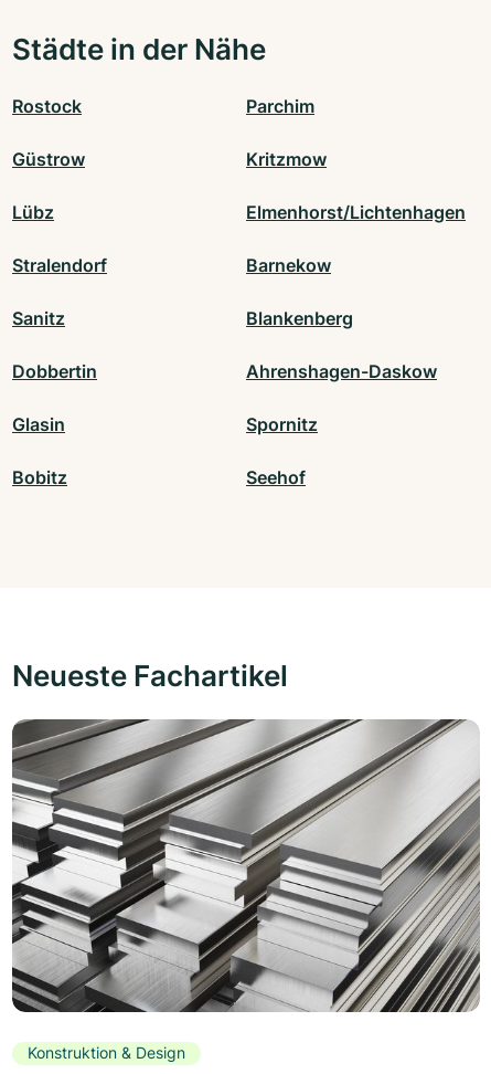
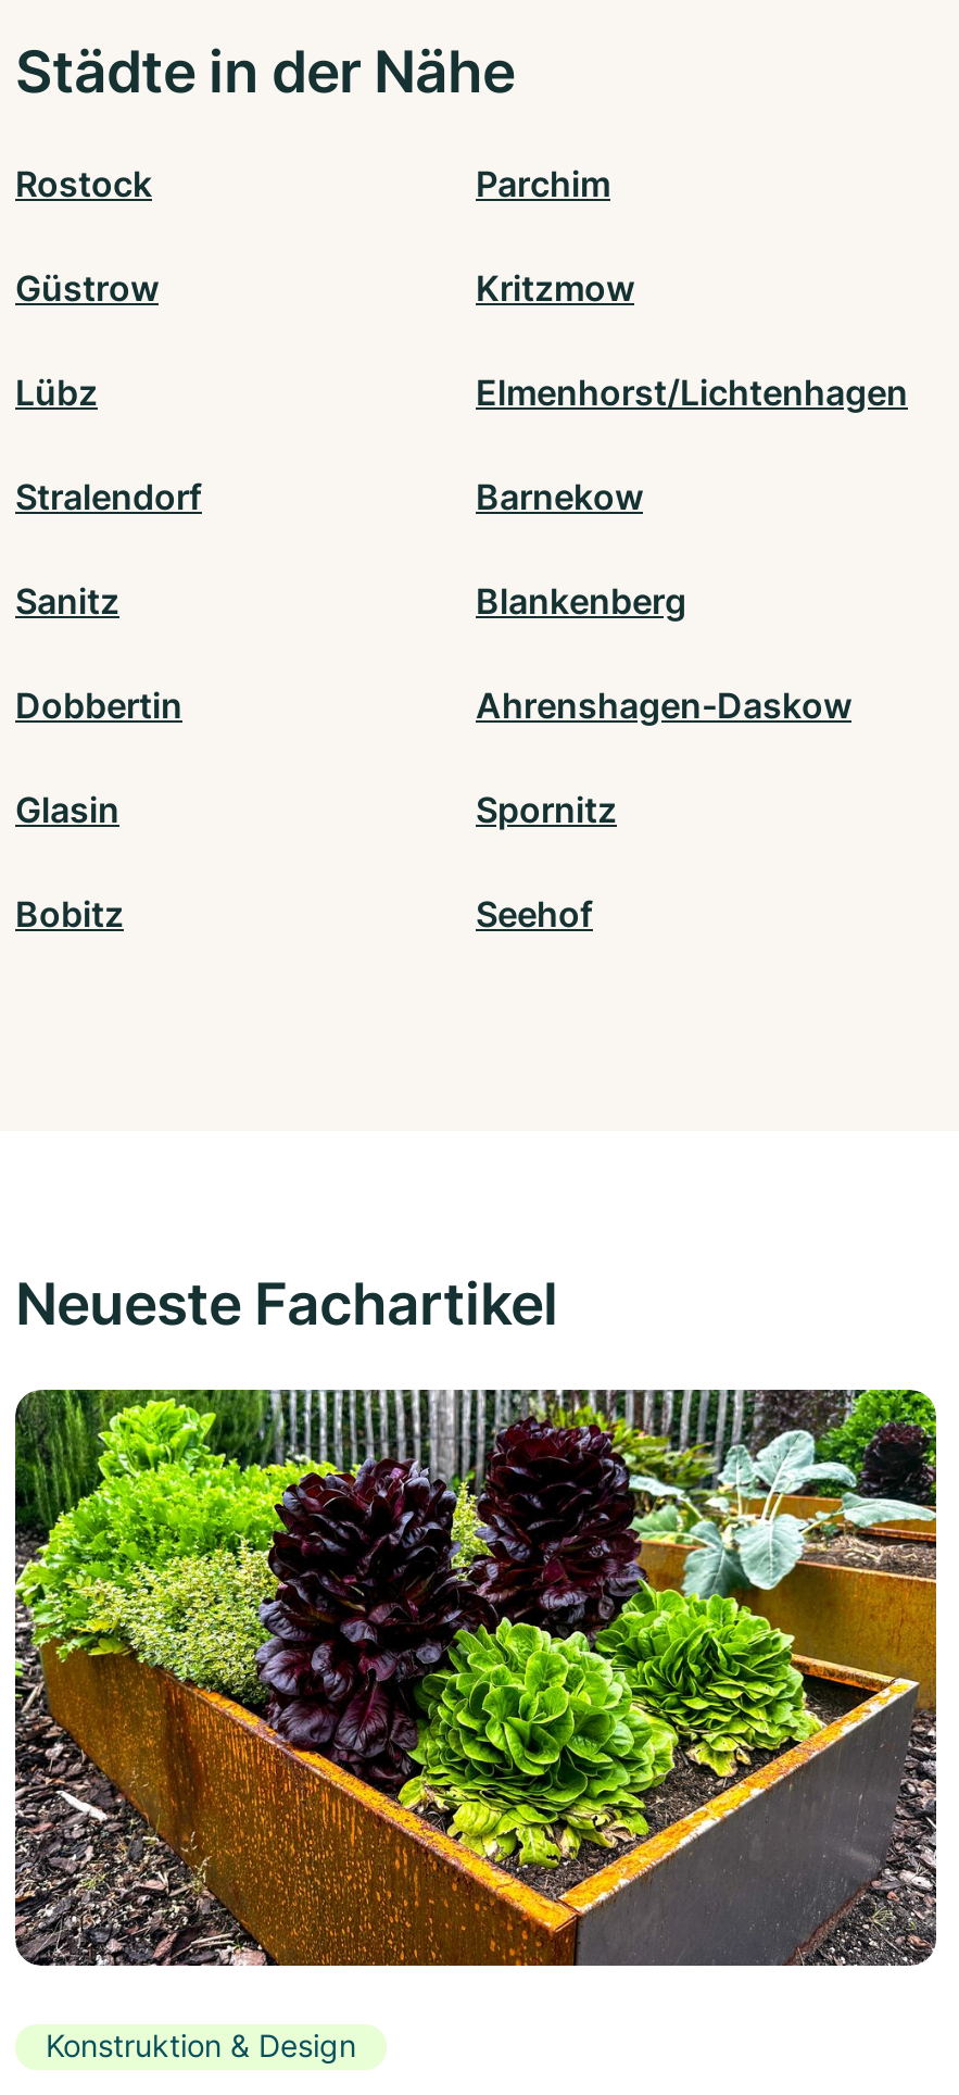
- [image]
+ [image]
